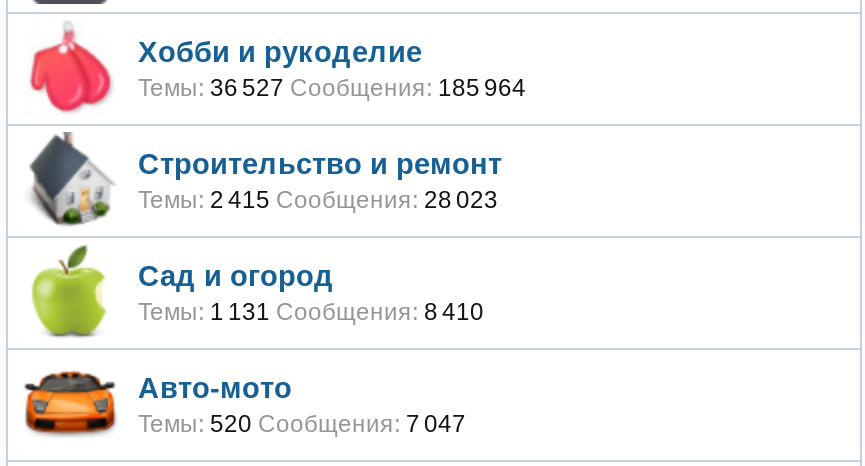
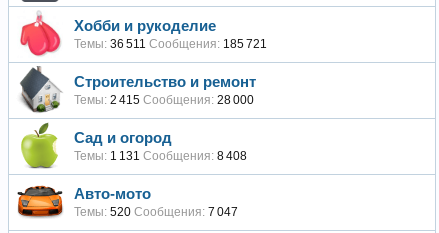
- Темы: 36 527 Сообщения: 185 964
+ Темы: 36 511 Сообщения: 185 721

- Темы: 2 415 Сообщения: 28 023
+ Темы: 2 415 Сообщения: 28 000

- Темы: 1 131 Сообщения: 8 410
+ Темы: 1 131 Сообщения: 8 408
